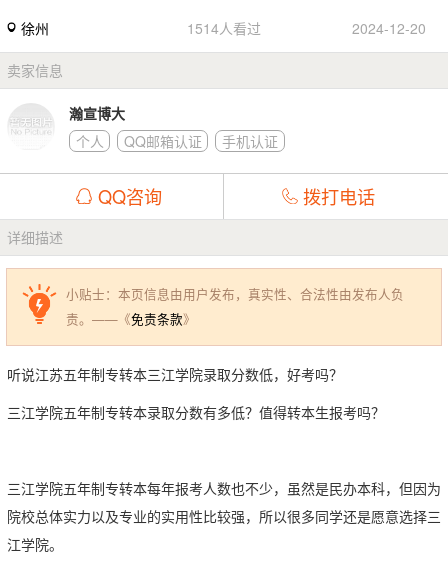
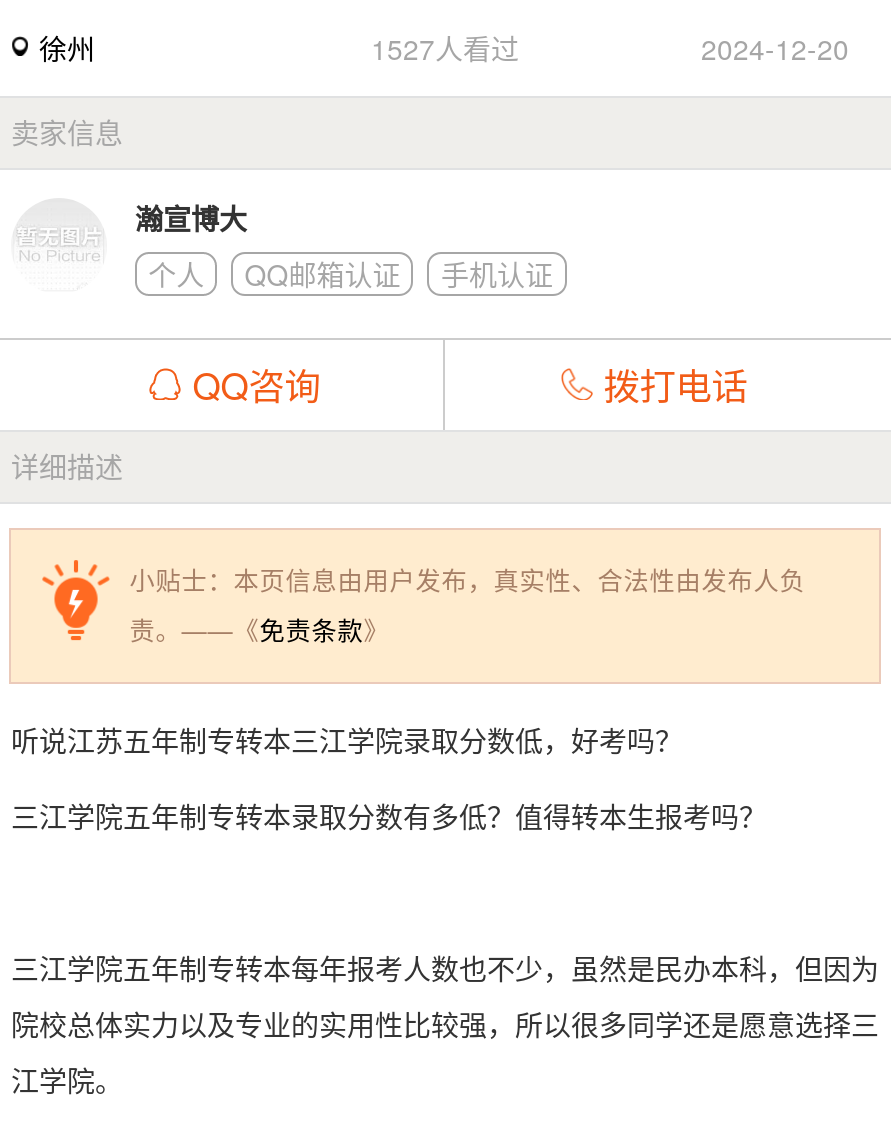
- 1514人看过
+ 1527人看过
